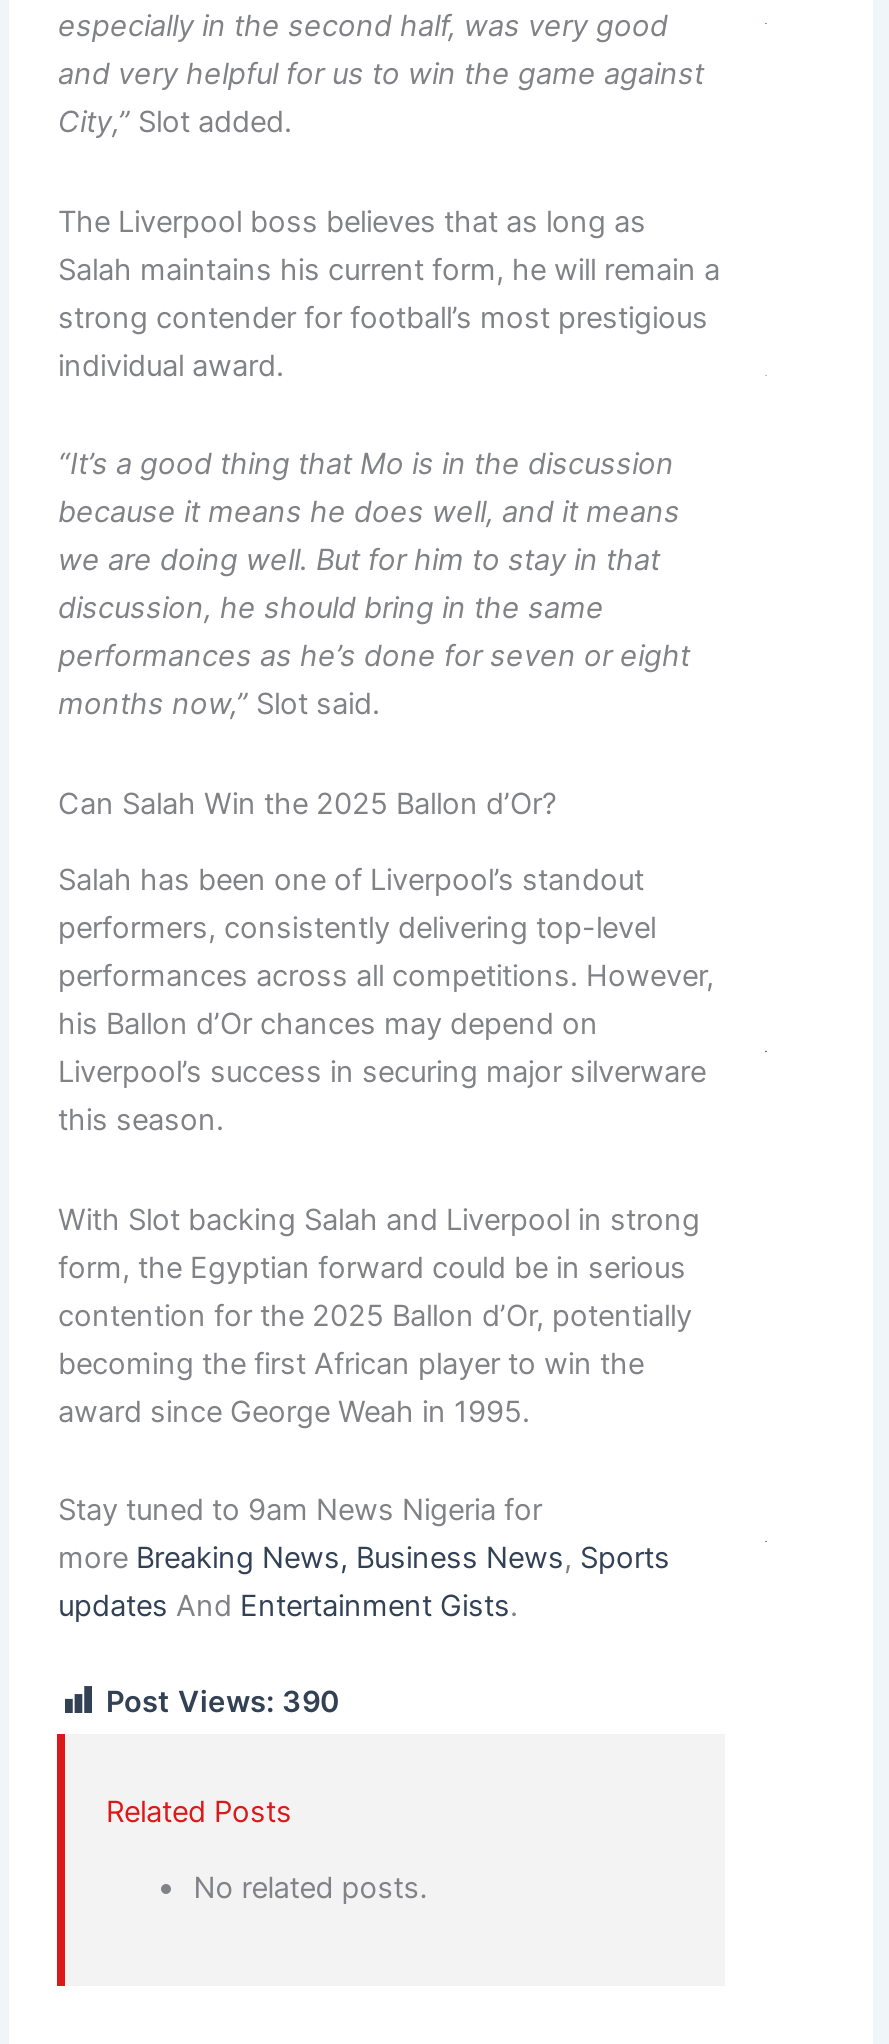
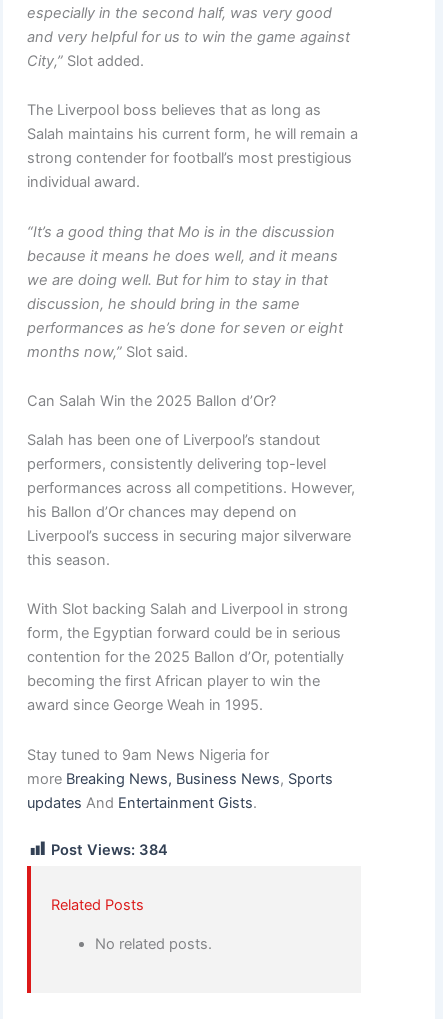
- Post Views: 390
+ Post Views: 384
